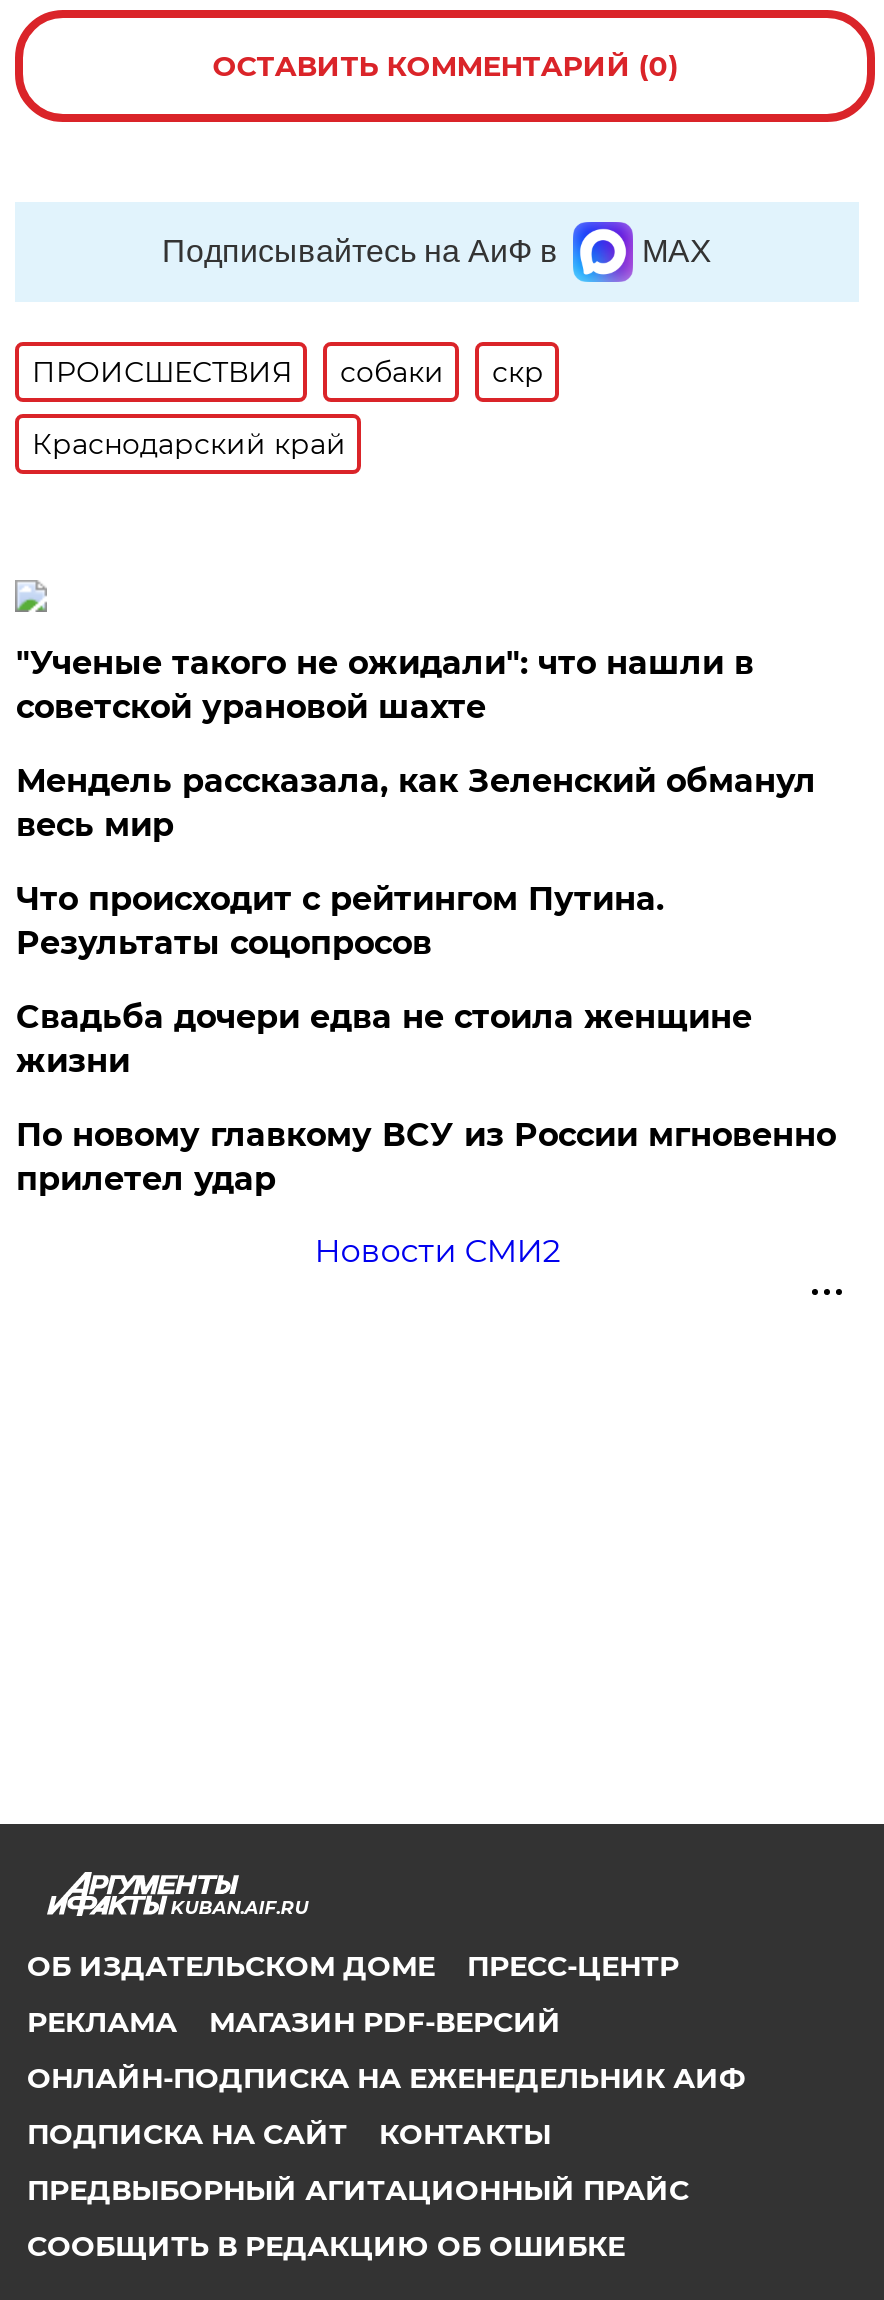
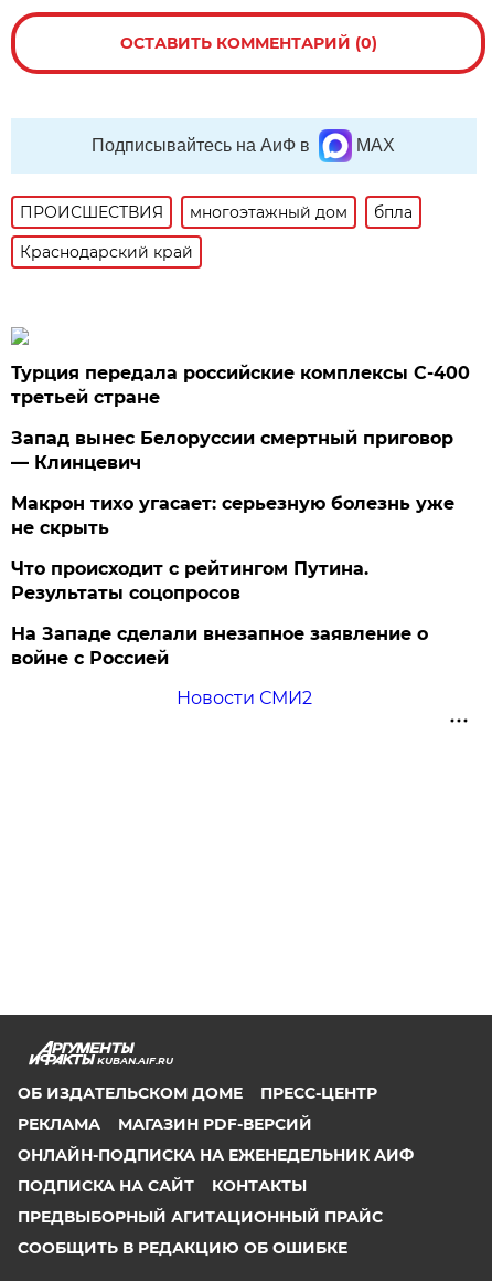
- собаки
- скр
+ многоэтажный дом
+ бпла

- "Ученые такого не ожидали": что нашли в
- советской урановой шахте
- Мендель рассказала, как Зеленский обманул
- весь мир
+ Турция передала российские комплексы С-400
+ третьей стране
+ Запад вынес Белоруссии смертный приговор
+ — Клинцевич
+ Макрон тихо угасает: серьезную болезнь уже
+ не скрыть

moved down: Что происходит с рейтингом Путина. | Результаты соцопросов

- Свадьба дочери едва не стоила женщине
- жизни
- По новому главкому ВСУ из России мгновенно
- прилетел удар
+ На Западе сделали внезапное заявление о
+ войне с Россией
